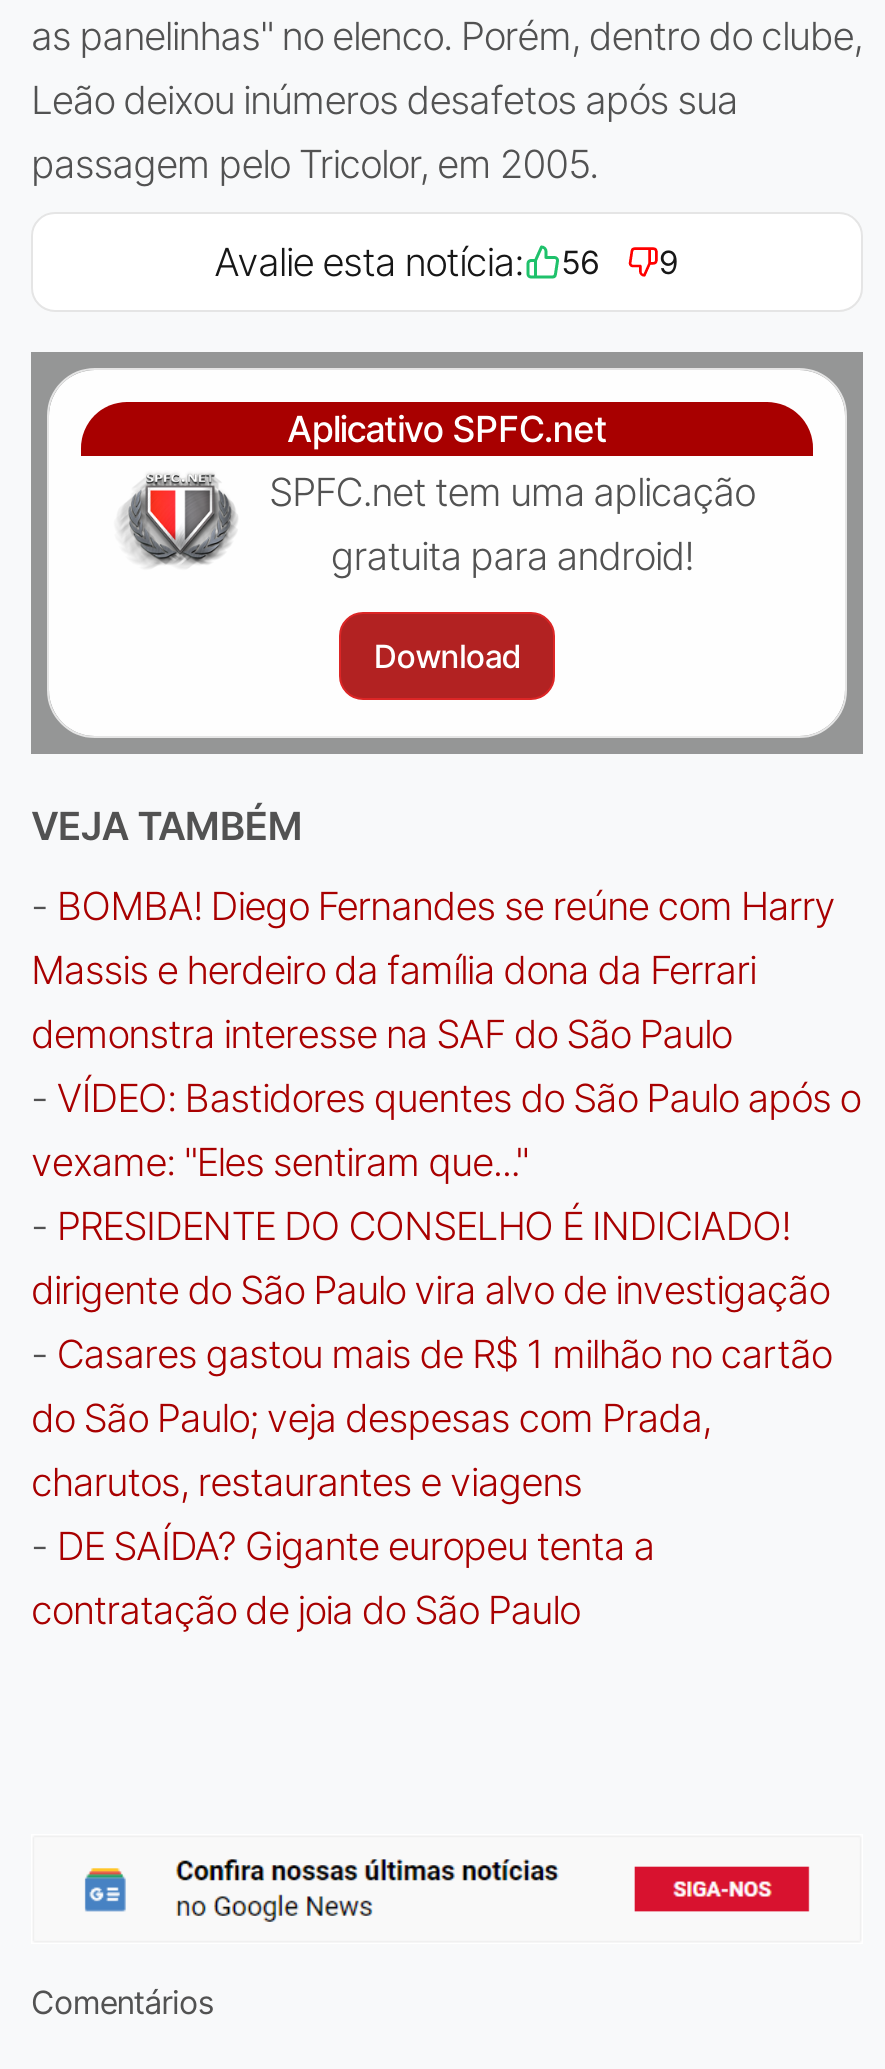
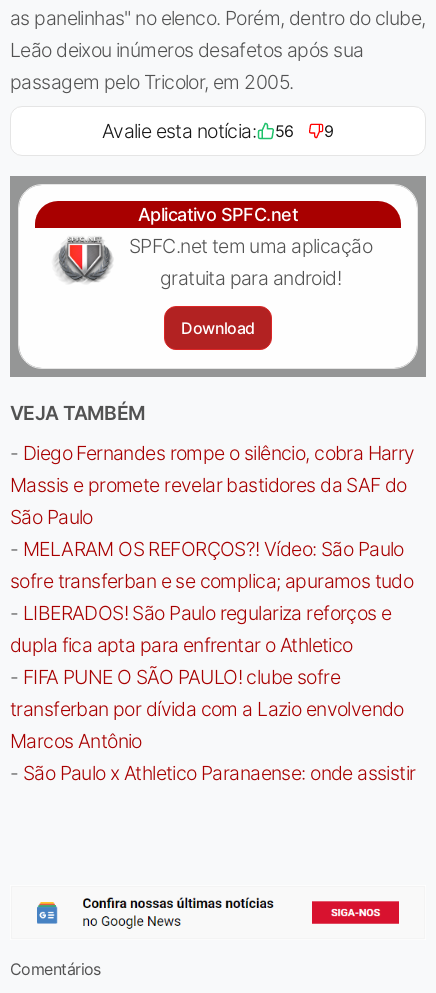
- - BOMBA! Diego Fernandes se reúne com Harry
- Massis e herdeiro da família dona da Ferrari
- demonstra interesse na SAF do São Paulo
- - VÍDEO: Bastidores quentes do São Paulo após o
- vexame: "Eles sentiram que..."
- - PRESIDENTE DO CONSELHO É INDICIADO!
- dirigente do São Paulo vira alvo de investigação
- - Casares gastou mais de R$ 1 milhão no cartão
- do São Paulo; veja despesas com Prada,
- charutos, restaurantes e viagens
- - DE SAÍDA? Gigante europeu tenta a
- contratação de joia do São Paulo
+ - Diego Fernandes rompe o silêncio, cobra Harry
+ Massis e promete revelar bastidores da SAF do
+ São Paulo
+ - MELARAM OS REFORÇOS?! Vídeo: São Paulo
+ sofre transferban e se complica; apuramos tudo
+ - LIBERADOS! São Paulo regulariza reforços e
+ dupla fica apta para enfrentar o Athletico
+ - FIFA PUNE O SÃO PAULO! clube sofre
+ transferban por dívida com a Lazio envolvendo
+ Marcos Antônio
+ - São Paulo x Athletico Paranaense: onde assistir
